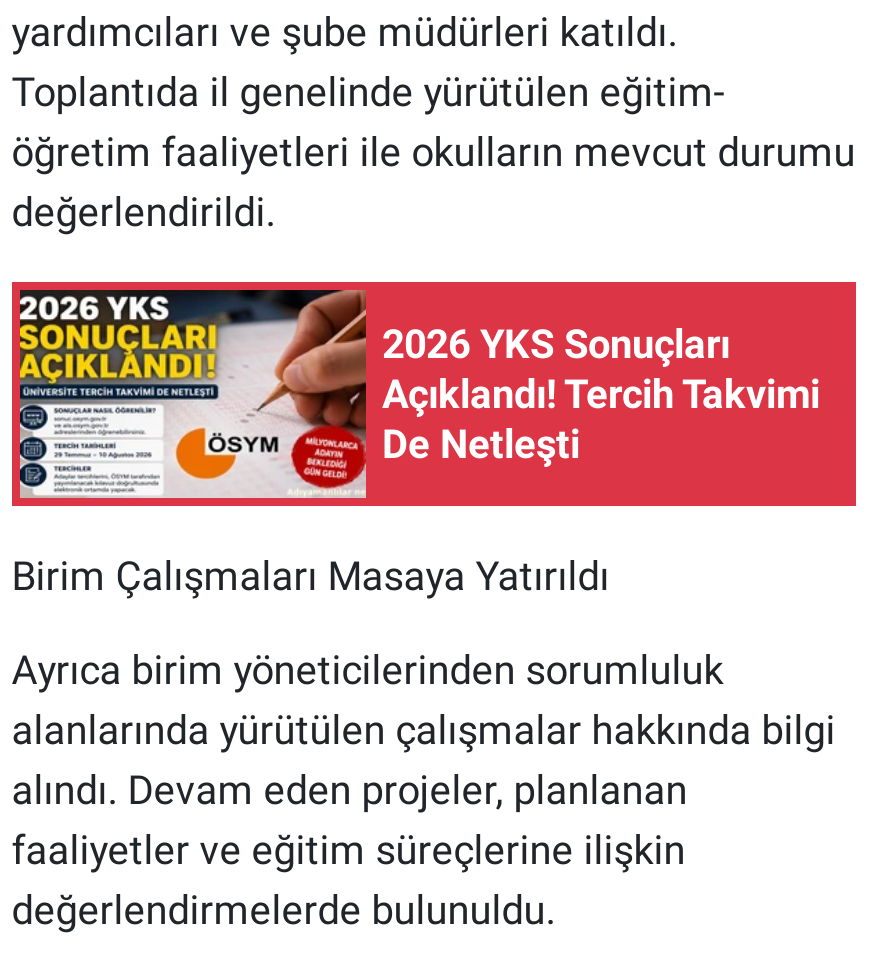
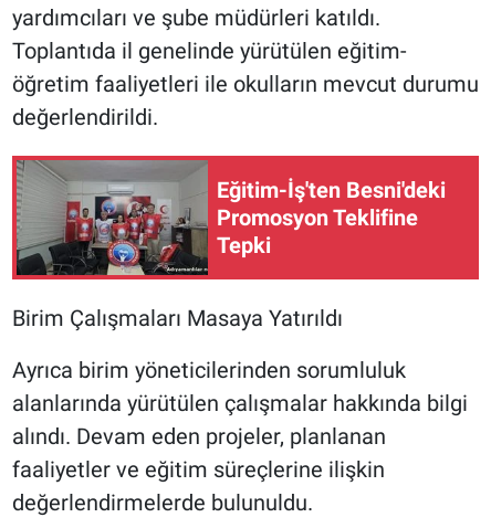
- [image]
- 2026 YKS Sonuçları
- Açıklandı! Tercih Takvimi
- De Netleşti
+ [image]
+ Eğitim-İş'ten Besni'deki
+ Promosyon Teklifine
+ Tepki
